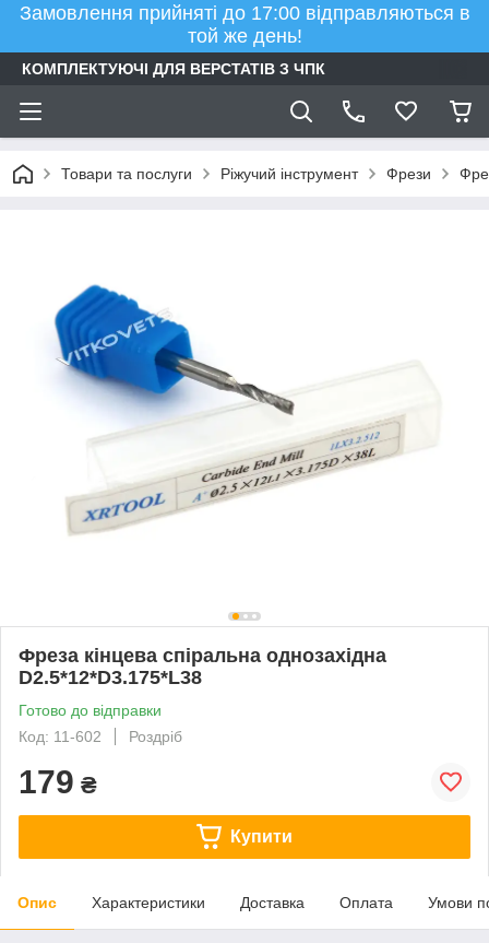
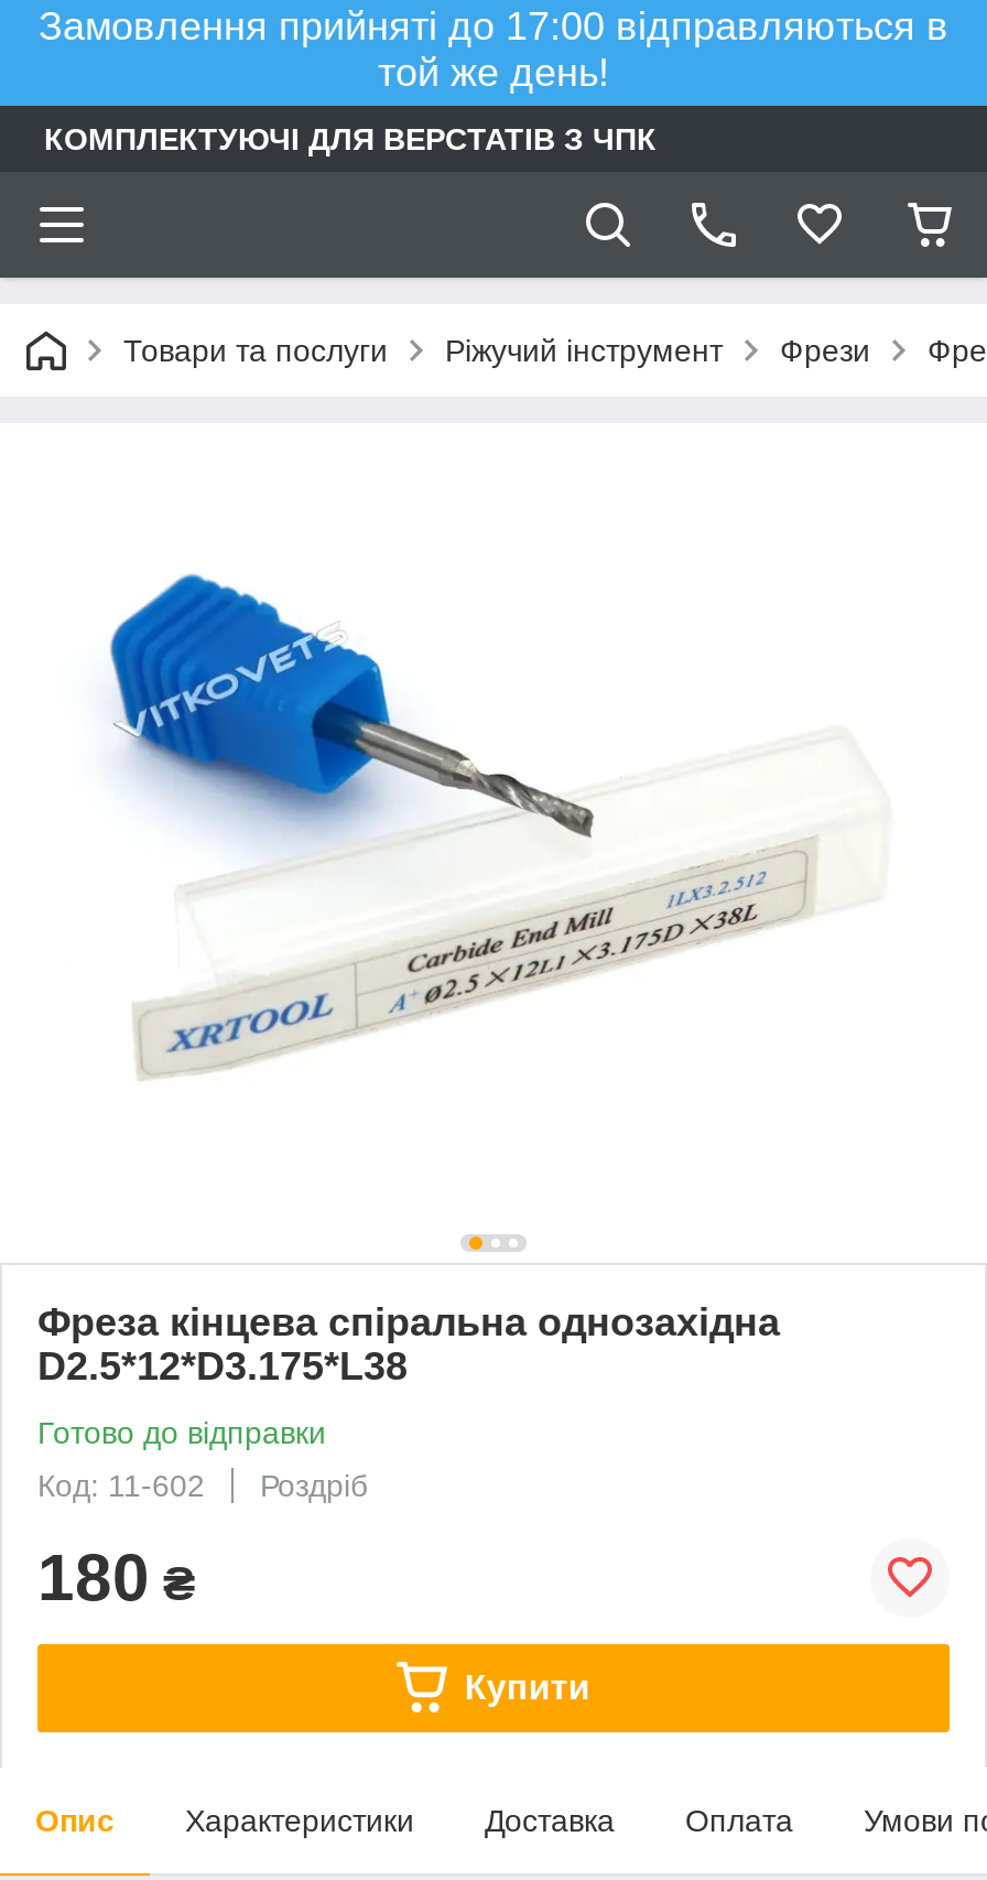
- 179 ₴
+ 180 ₴
